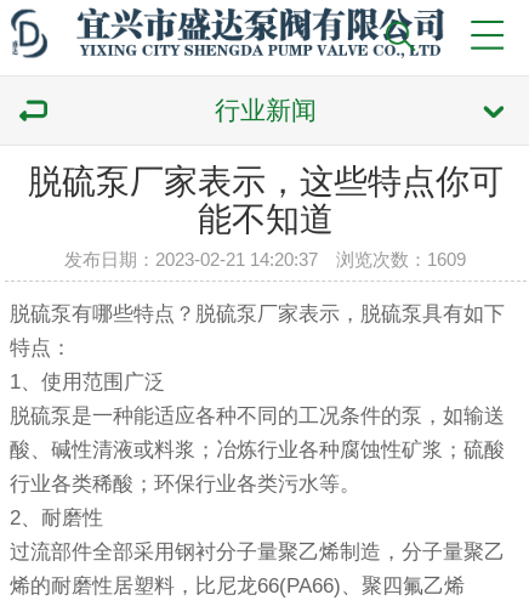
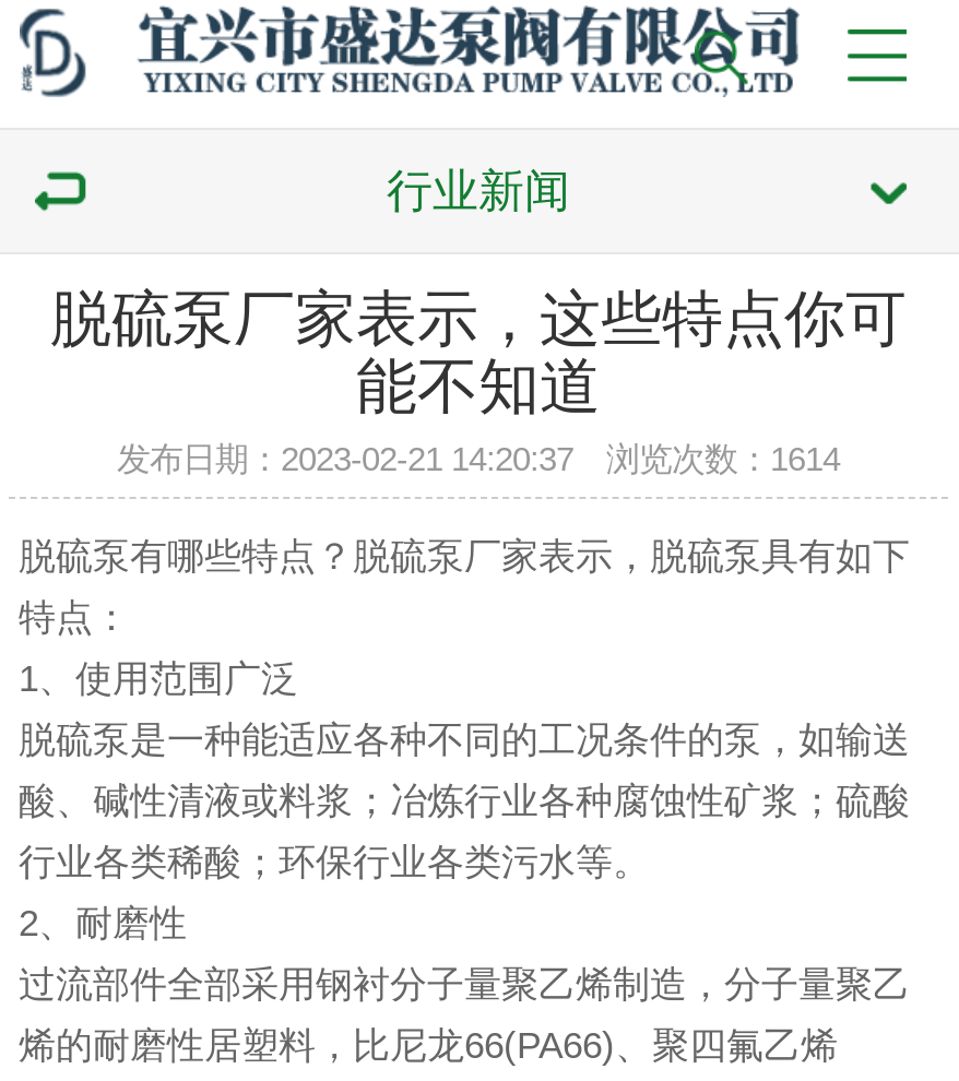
- 发布日期：2023-02-21 14:20:37 浏览次数：1609
+ 发布日期：2023-02-21 14:20:37 浏览次数：1614
